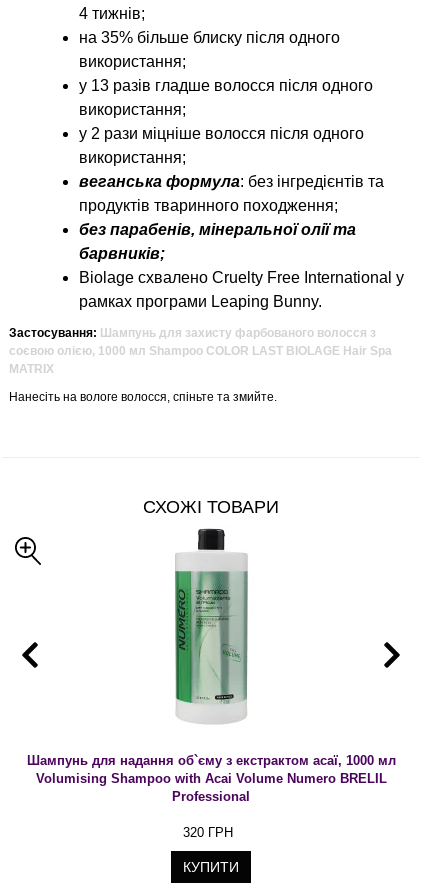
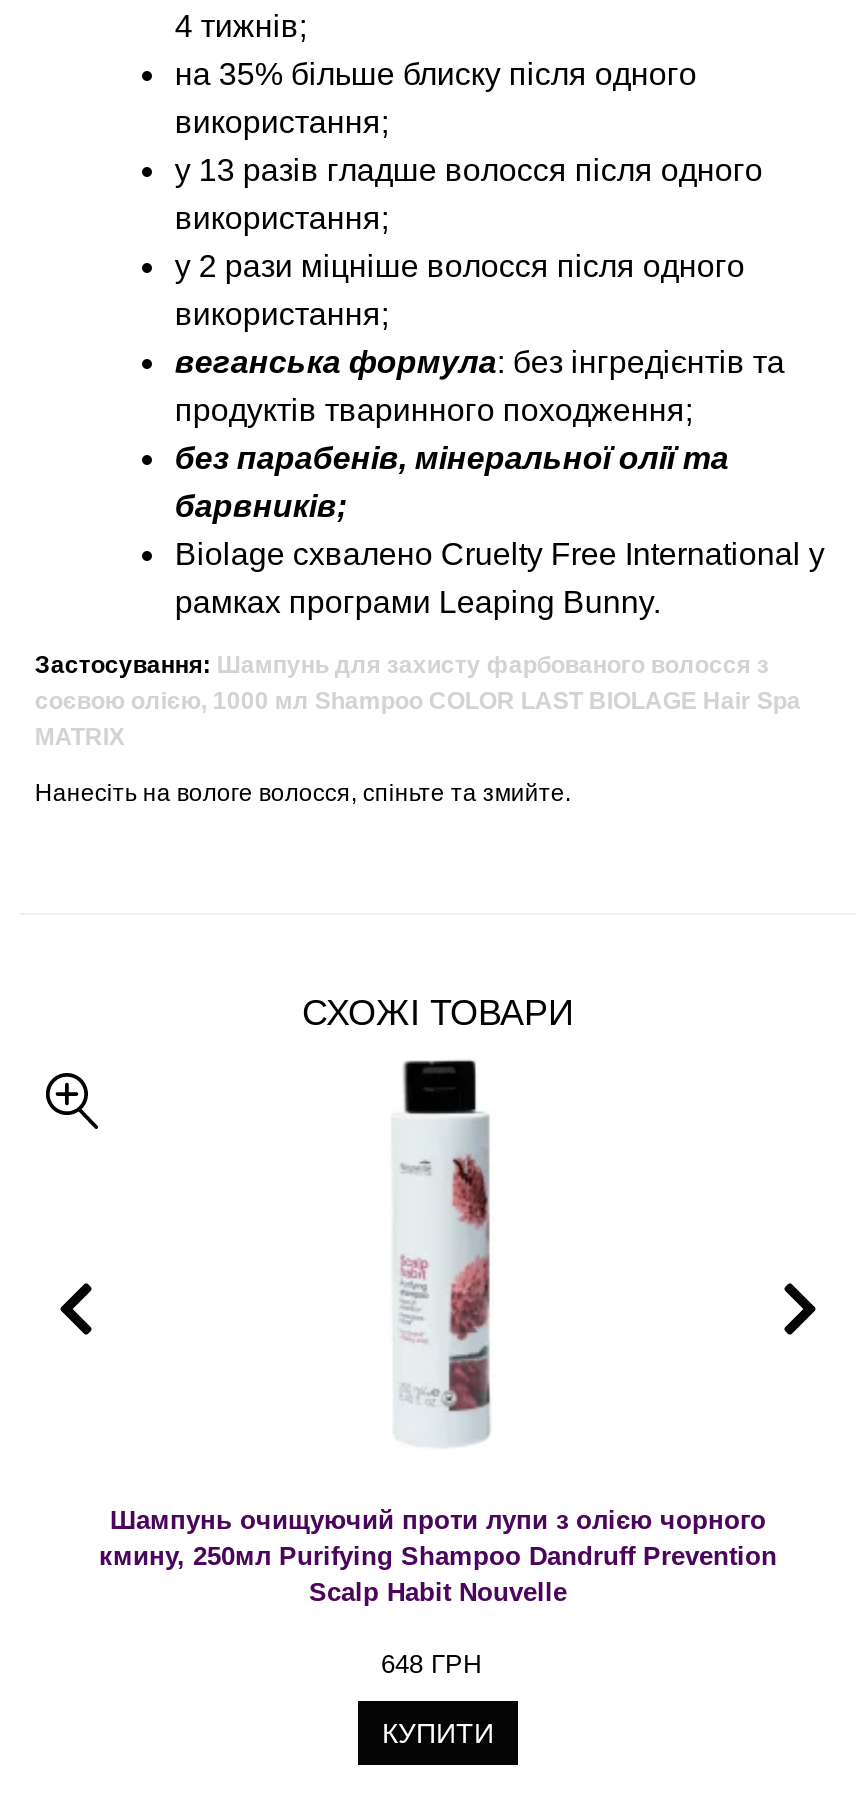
- [image]
- Шампунь для надання об`єму з екстрактом асаї, 1000 мл
- Volumising Shampoo with Acai Volume Numero BRELIL
- Professional
+ [image]
+ Шампунь очищуючий проти лупи з олією чорного
+ кмину, 250мл Purifying Shampoo Dandruff Prevention
+ Scalp Habit Nouvelle

- 320 ГРН
+ 648 ГРН
